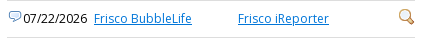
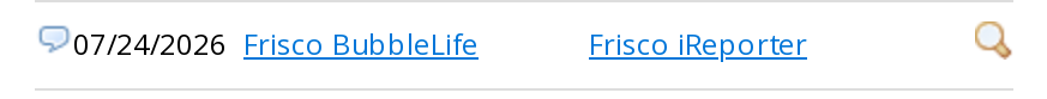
- 07/22/2026 Frisco BubbleLife
+ 07/24/2026 Frisco BubbleLife
